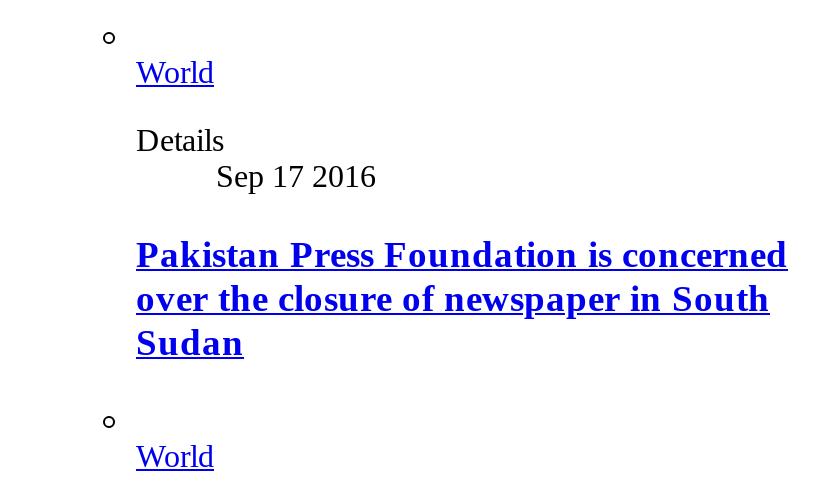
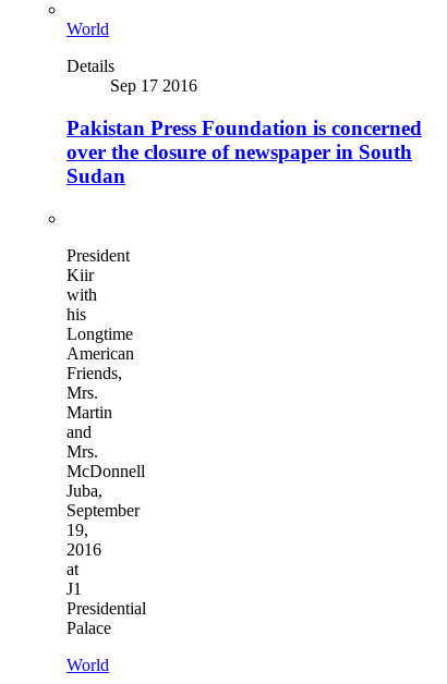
+ President
+ Kiir
+ with
+ his
+ Longtime
+ American
+ Friends,
+ Mrs.
+ Martin
+ and
+ Mrs.
+ McDonnell
+ Juba,
+ September
+ 19,
+ 2016
+ at
+ J1
+ Presidential
+ Palace
